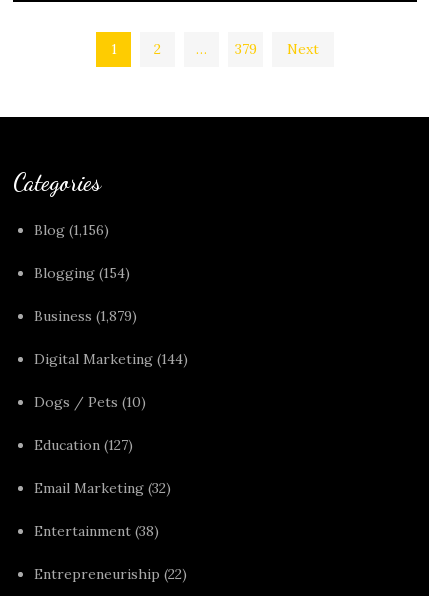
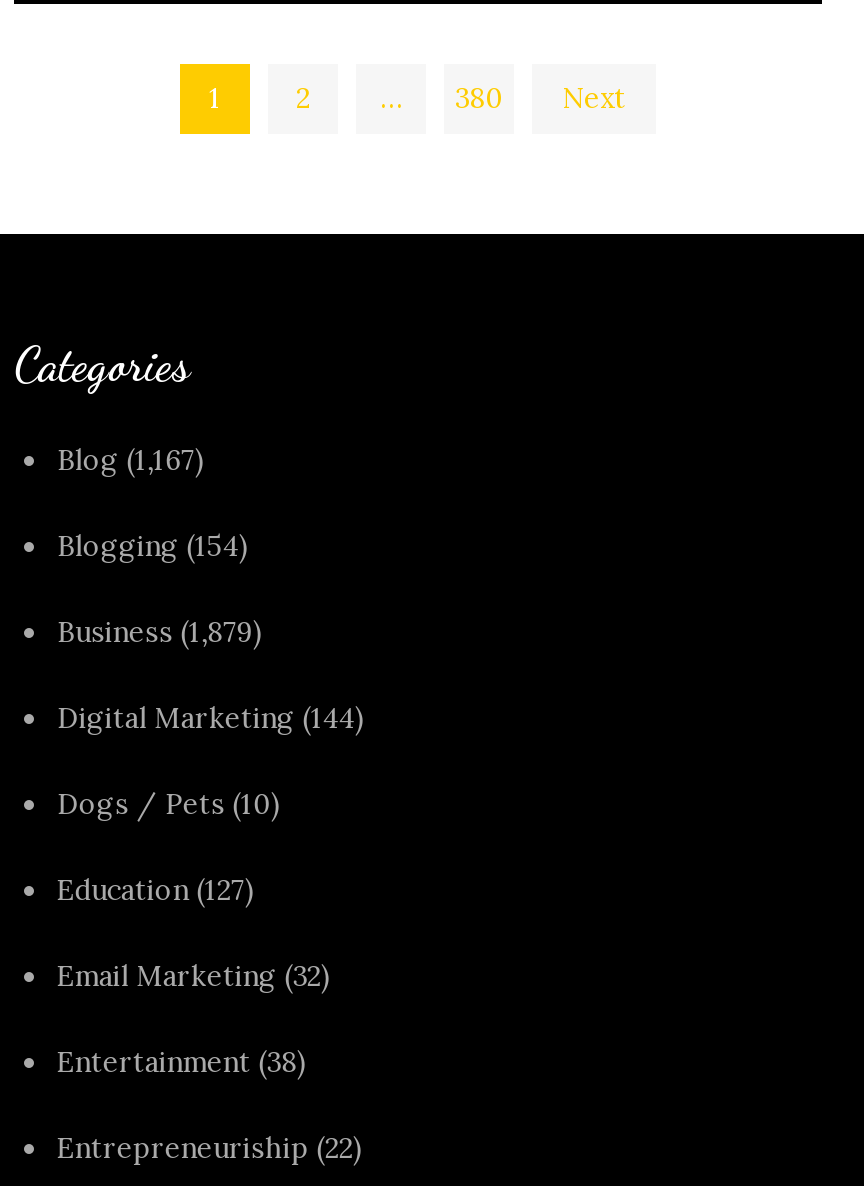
- 379
+ 380

- Blog (1,156)
+ Blog (1,167)
